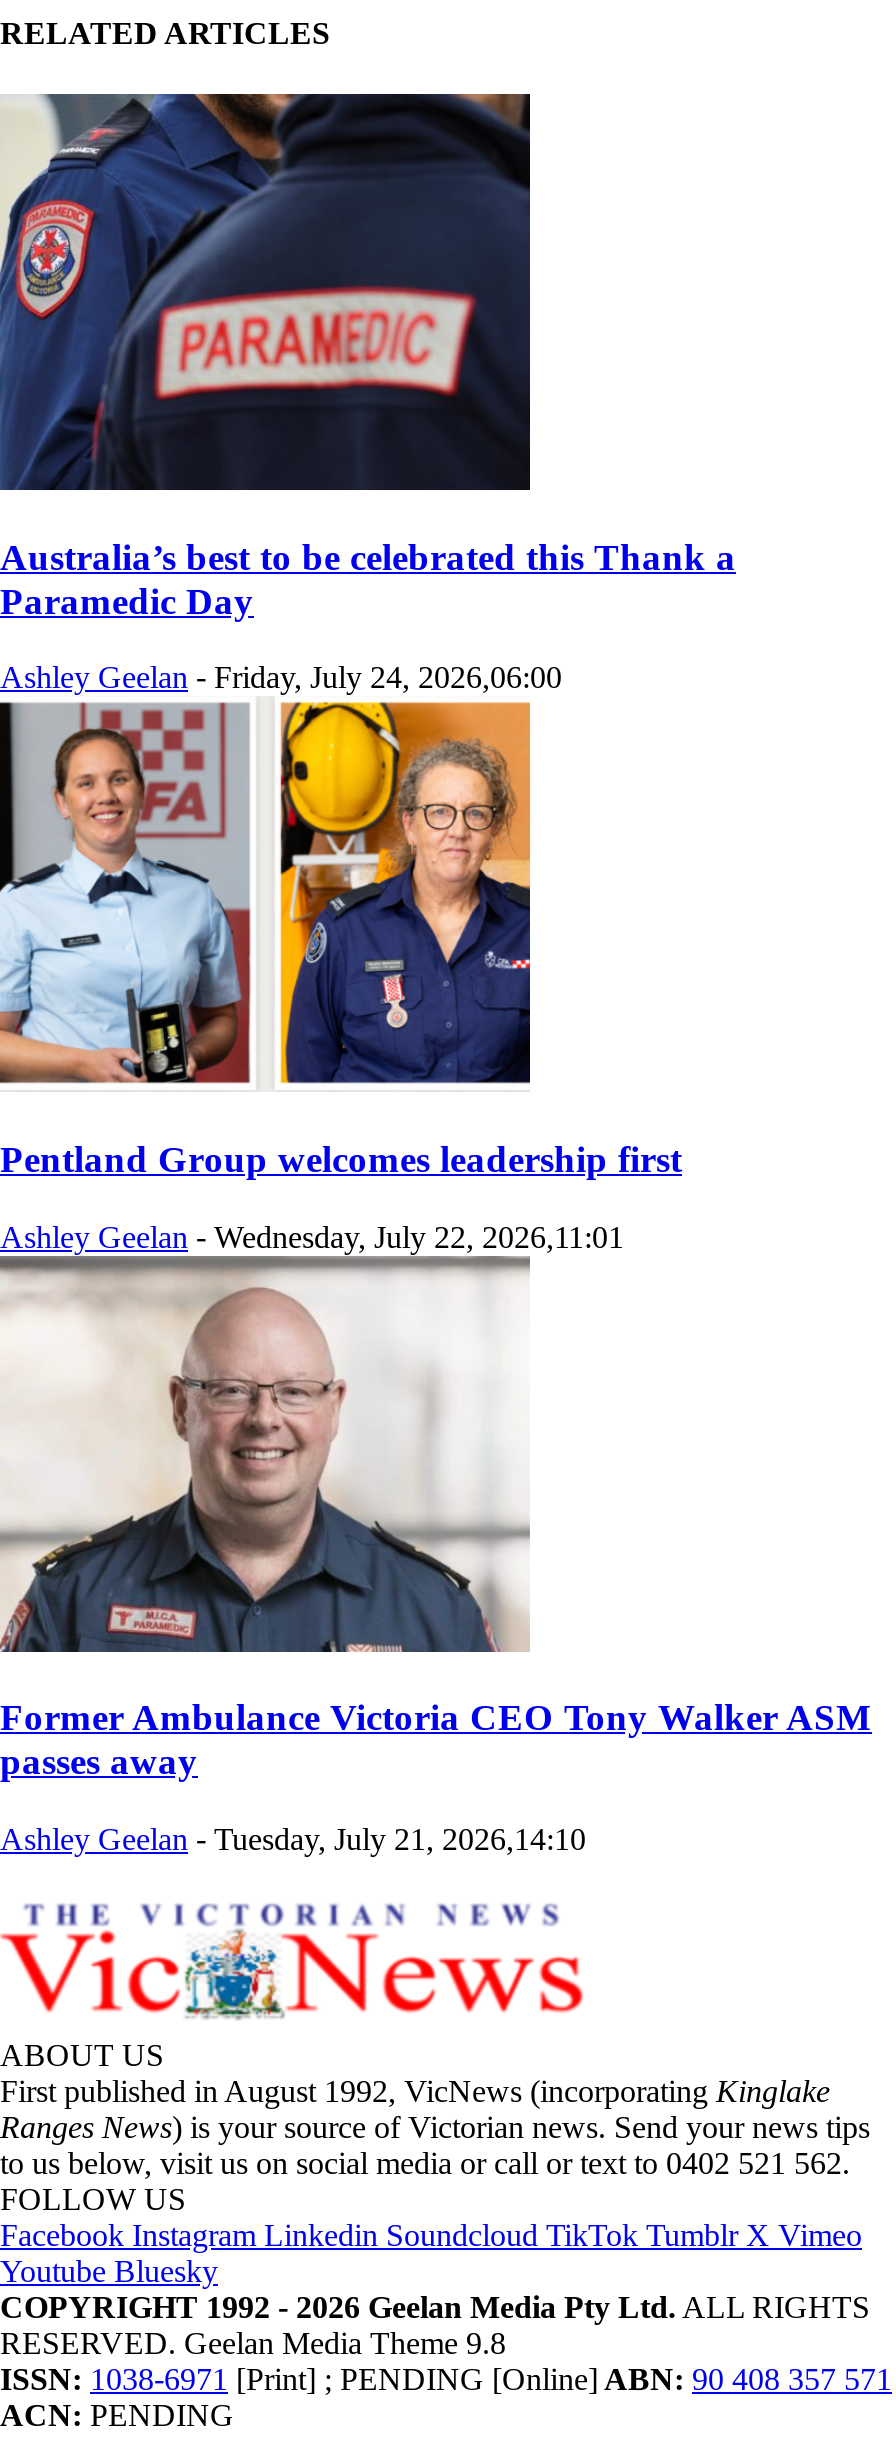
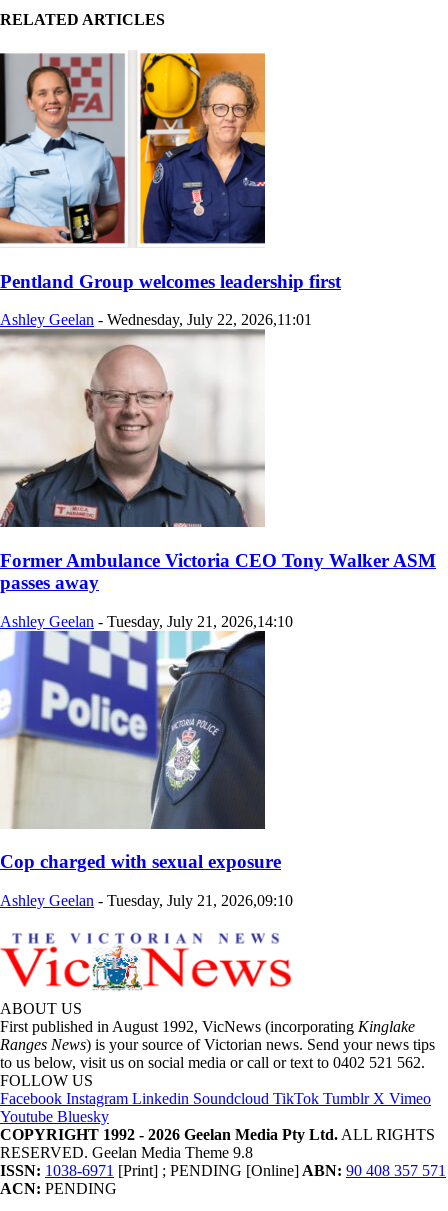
- [image]
- Australia’s best to be celebrated this Thank a
- Paramedic Day
- Ashley Geelan - Friday, July 24, 2026,06:00

moved up: [image] | Pentland Group welcomes leadership first | Ashley Geelan - Wednesday, July 22, 2026,11:01 | Former Ambulance Victoria CEO Tony Walker ASM | passes away | Ashley Geelan - Tuesday, July 21, 2026,14:10

+ [image]
+ Cop charged with sexual exposure
+ Ashley Geelan - Tuesday, July 21, 2026,09:10
